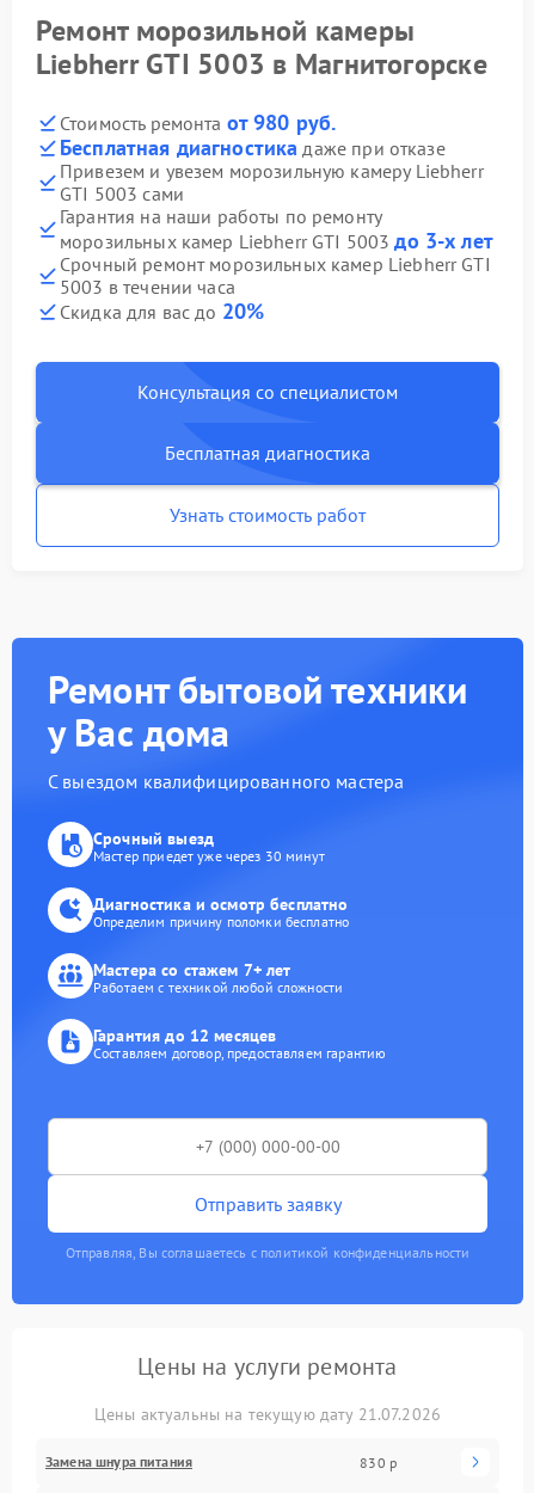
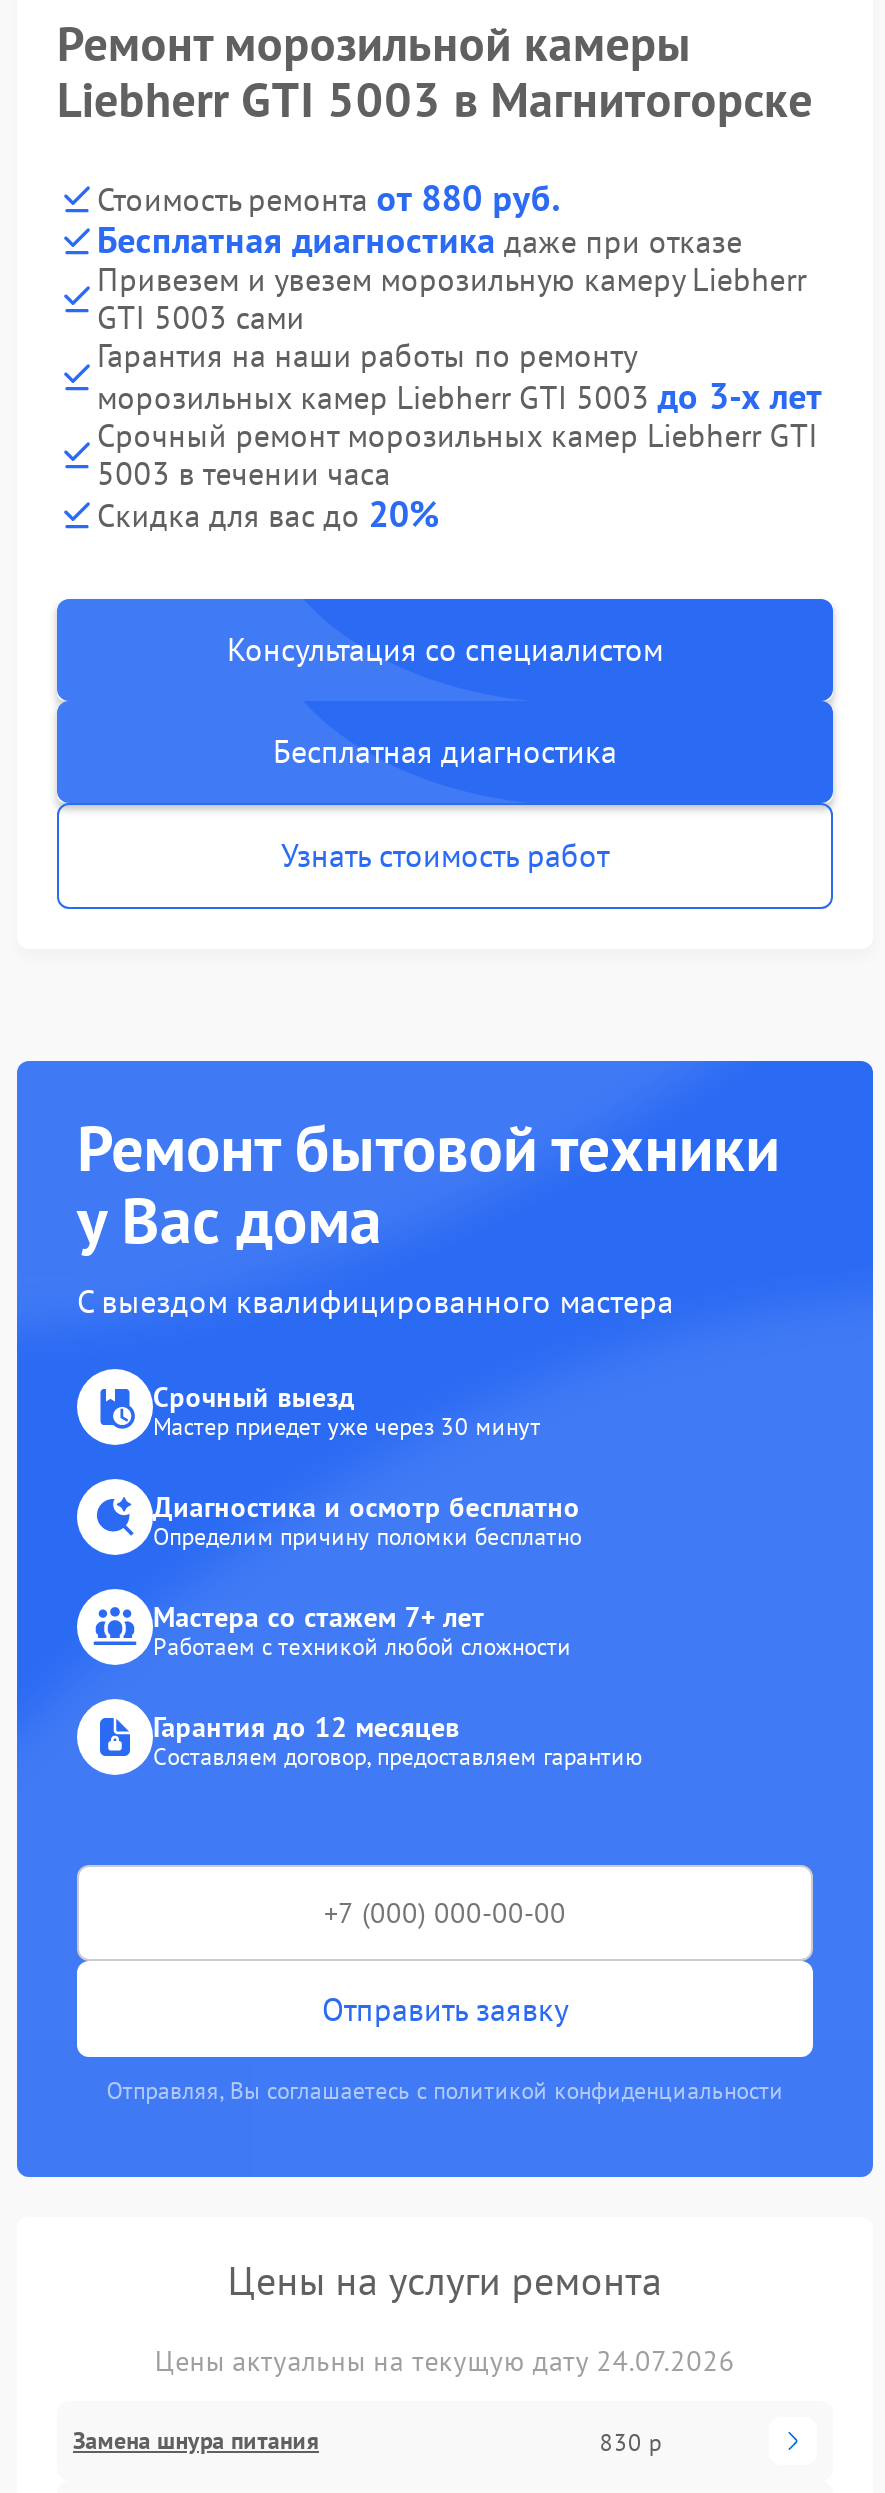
- Стоимость ремонта от 980 руб.
+ Стоимость ремонта от 880 руб.

- Цены актуальны на текущую дату 21.07.2026
+ Цены актуальны на текущую дату 24.07.2026
